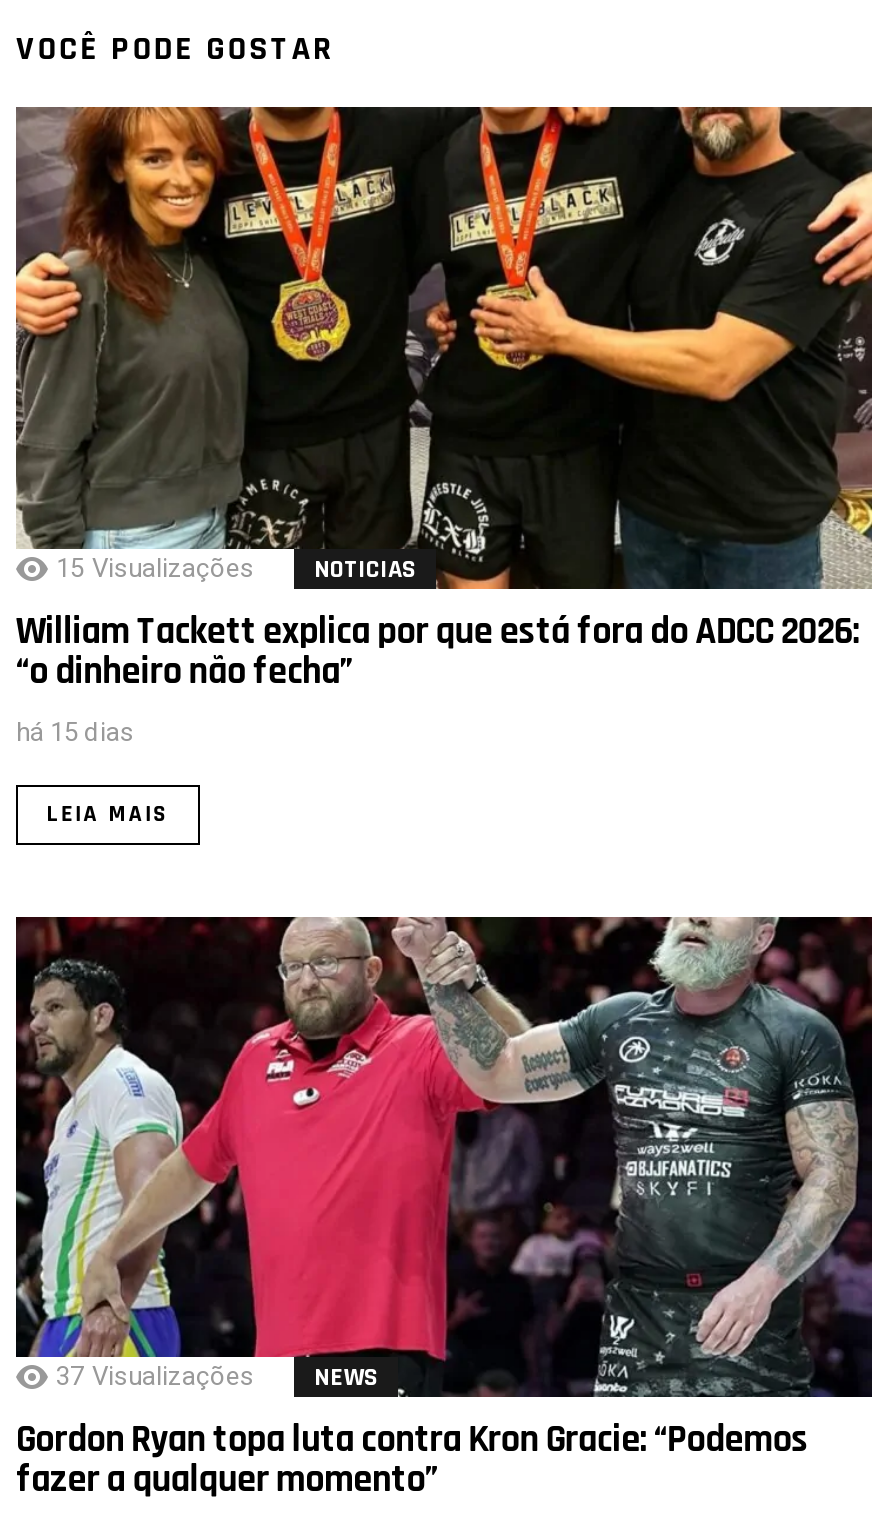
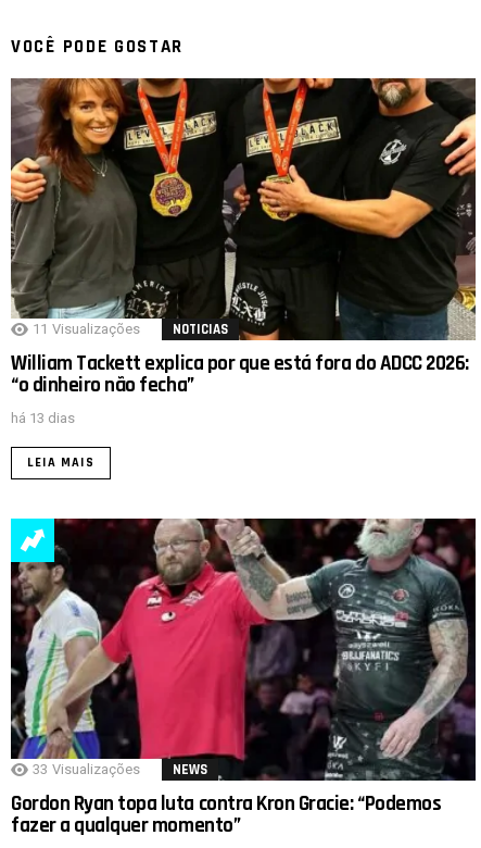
- 15 Visualizações
+ 11 Visualizações

- há 15 dias
+ há 13 dias

- [image]
+ [image]

- 37 Visualizações
+ 33 Visualizações
